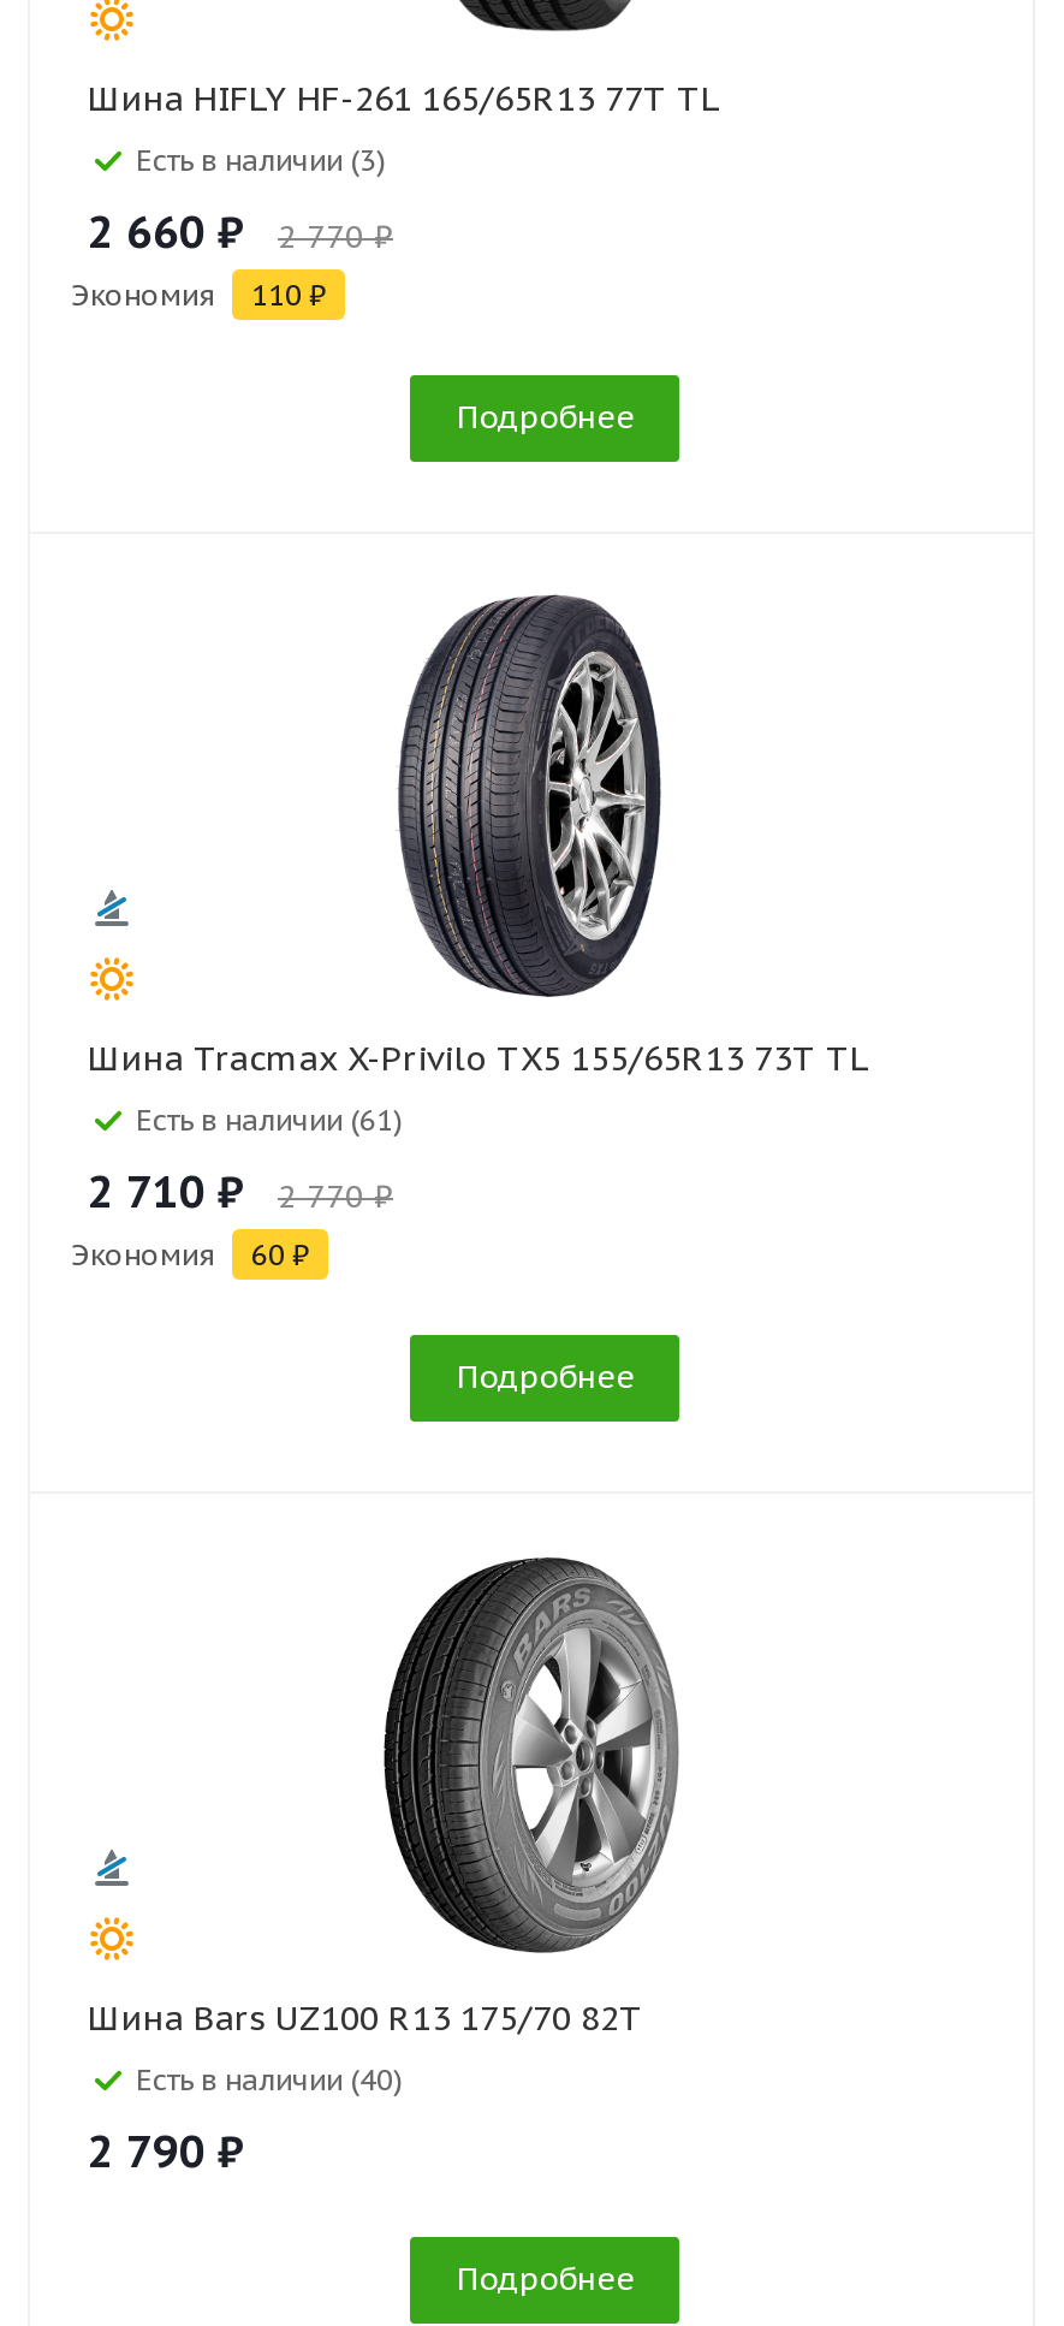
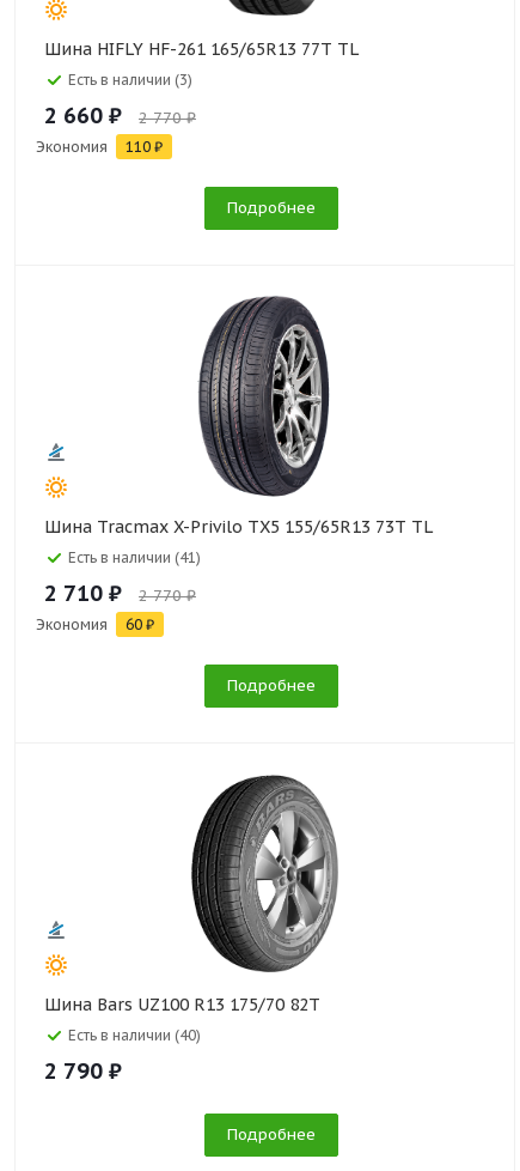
- Есть в наличии (61)
+ Есть в наличии (41)
